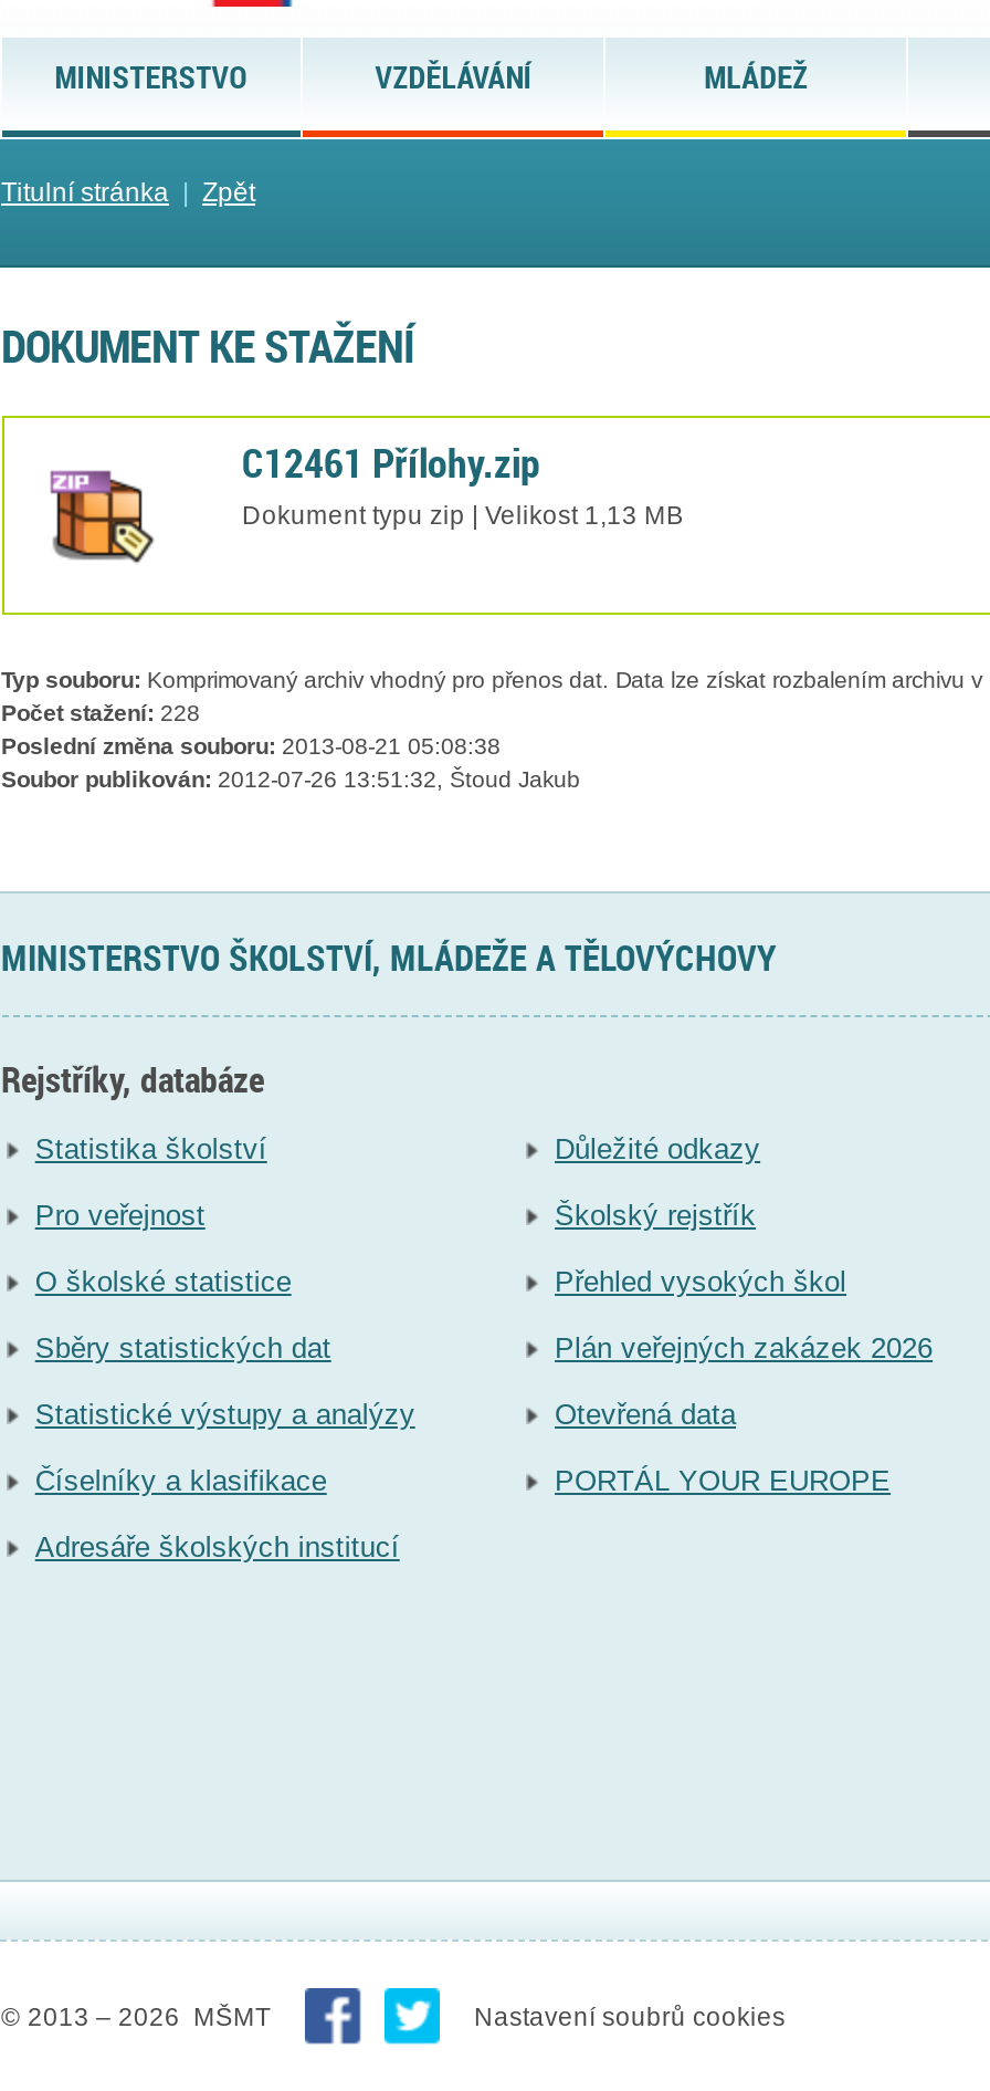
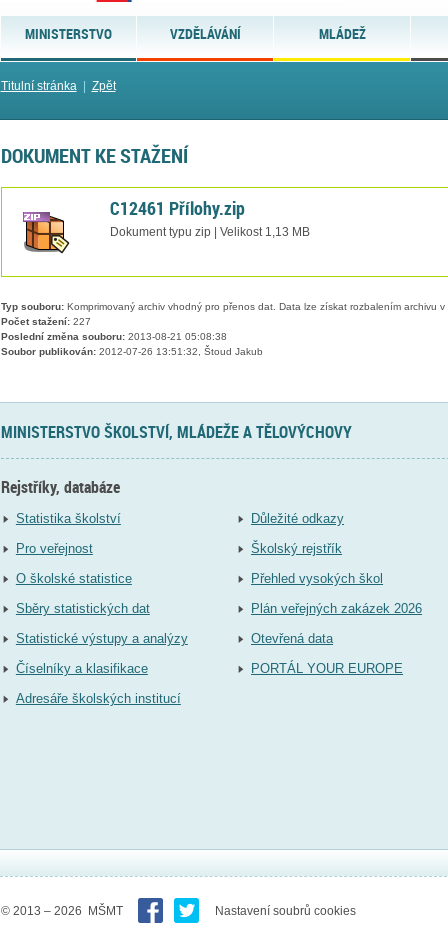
- Počet stažení: 228
+ Počet stažení: 227
